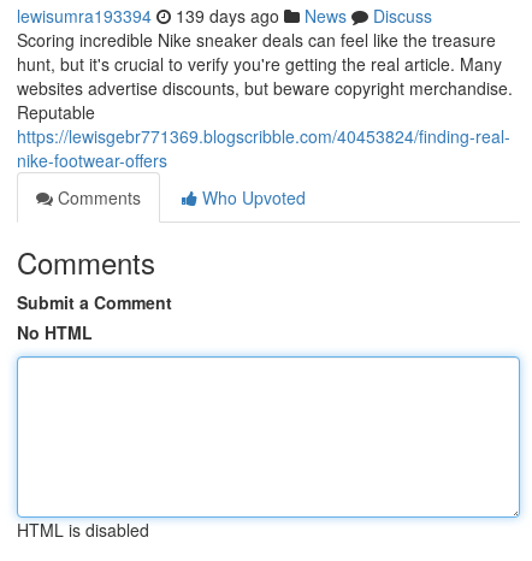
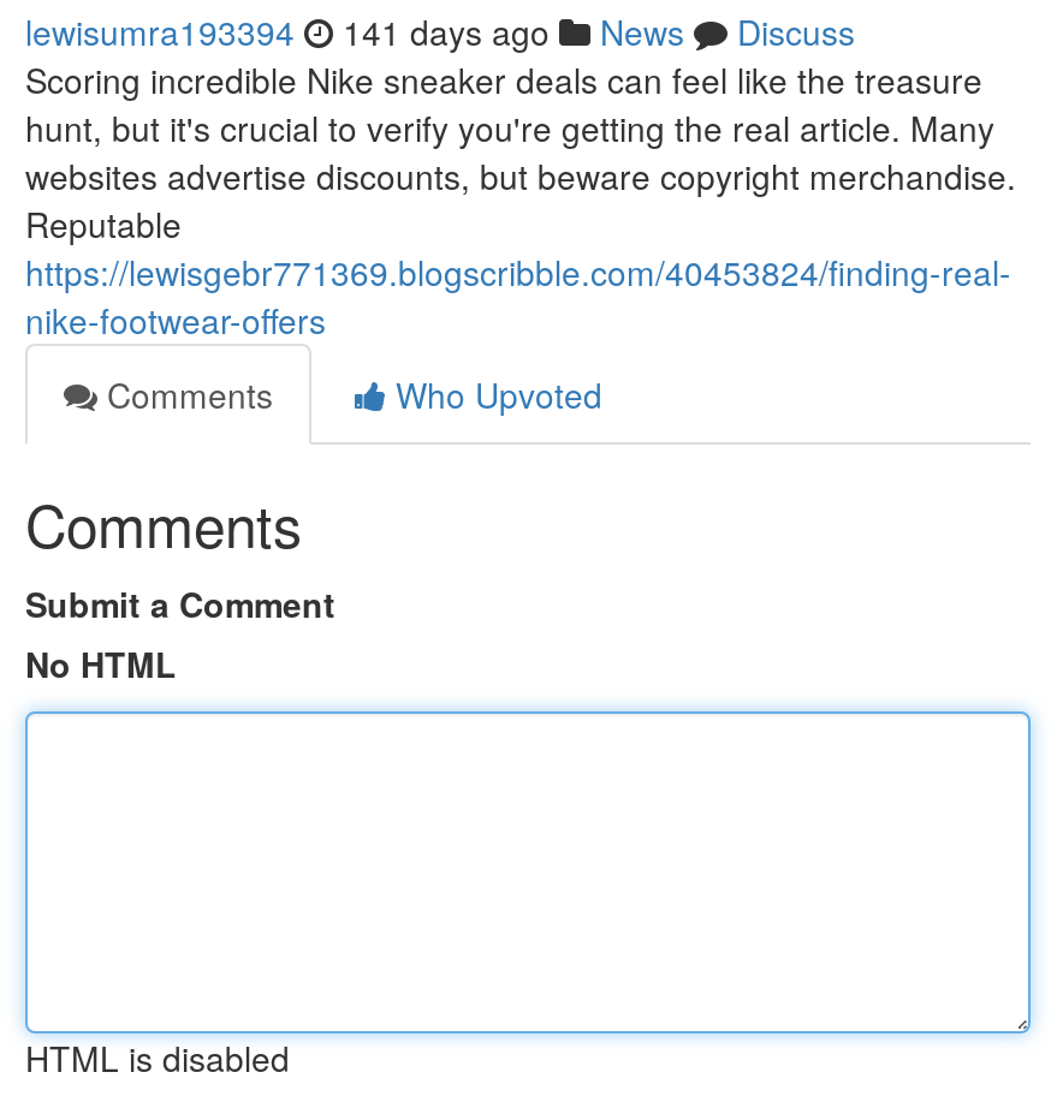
- lewisumra193394 139 days ago News Discuss
+ lewisumra193394 141 days ago News Discuss
